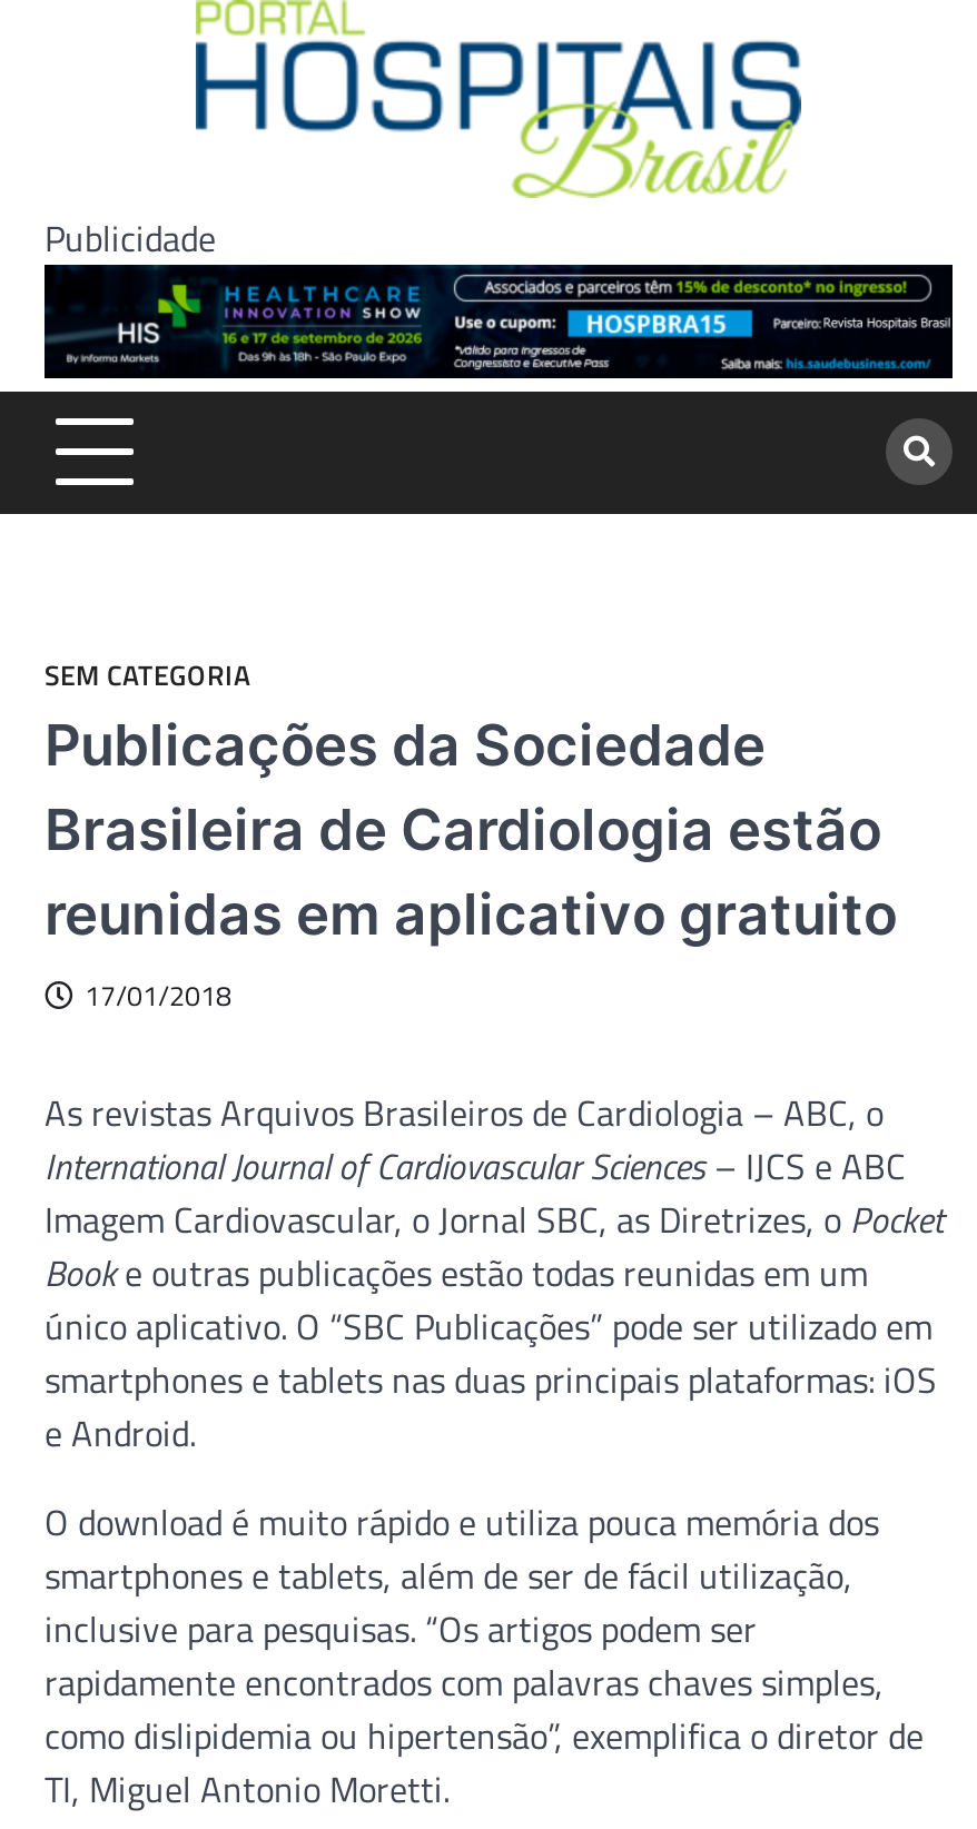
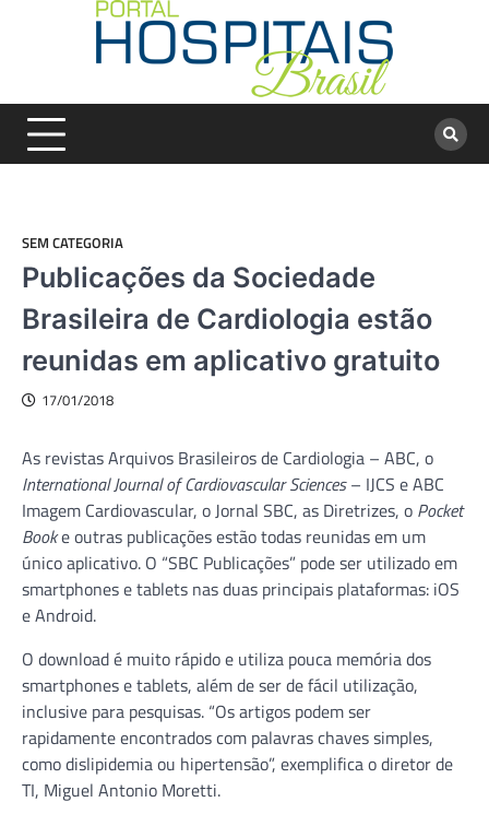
- Publicidade
